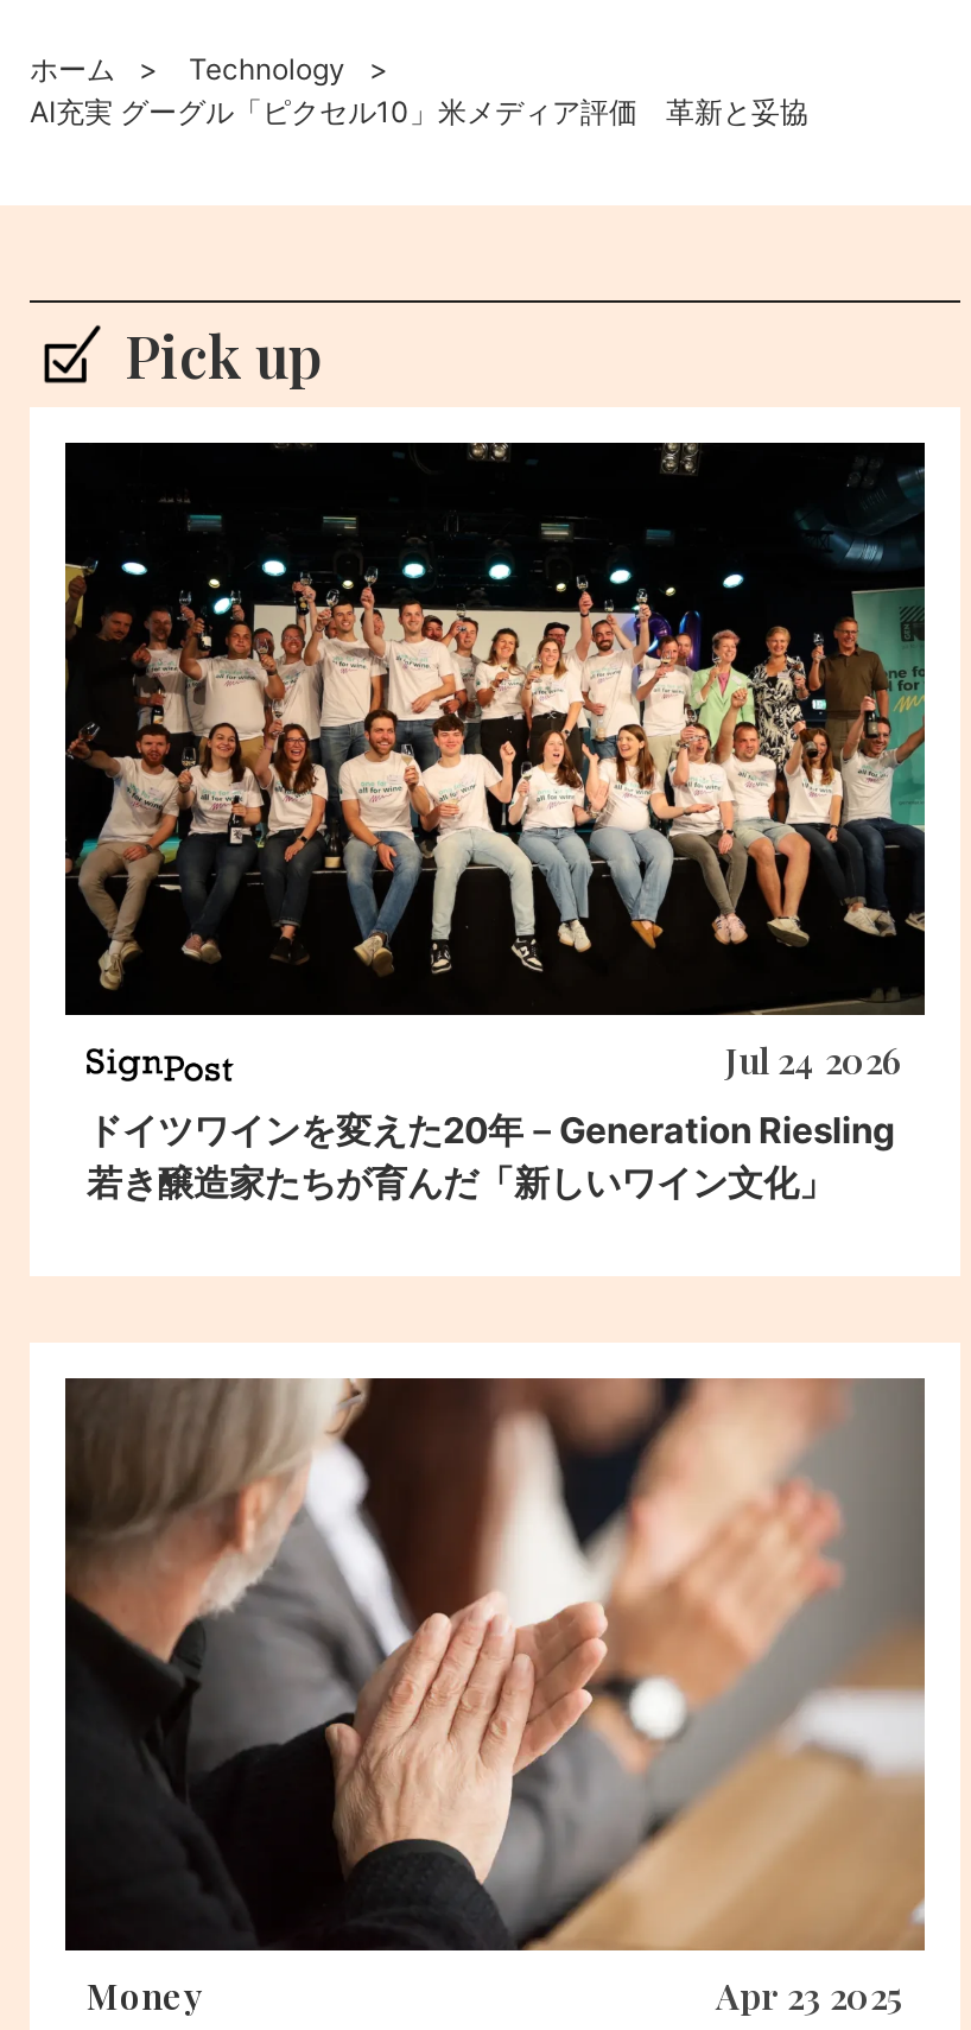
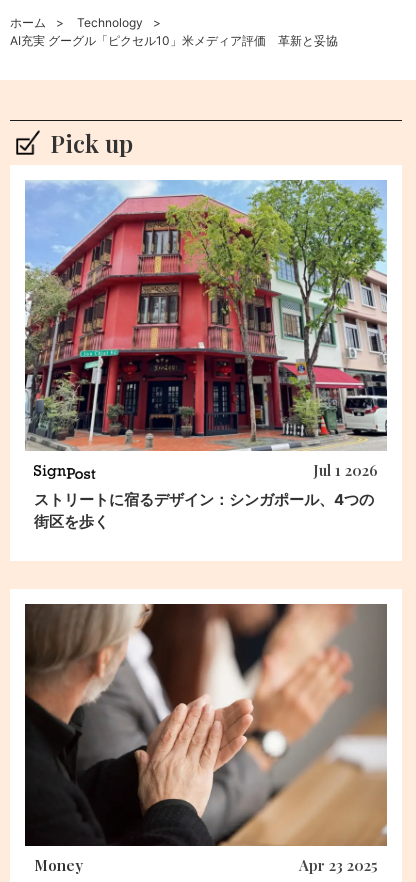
- [image]
- Jul 24 2026
+ [image]
+ Jul 1 2026

- ドイツワインを変えた20年－Generation Riesling
- 若き醸造家たちが育んだ「新しいワイン文化」
+ ストリートに宿るデザイン：シンガポール、4つの
+ 街区を歩く
